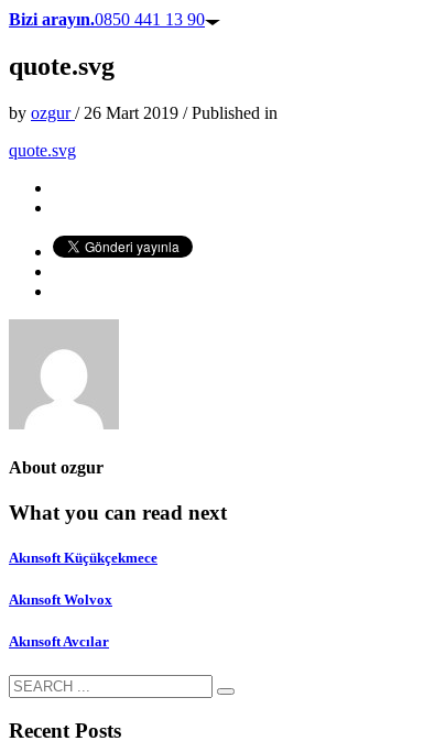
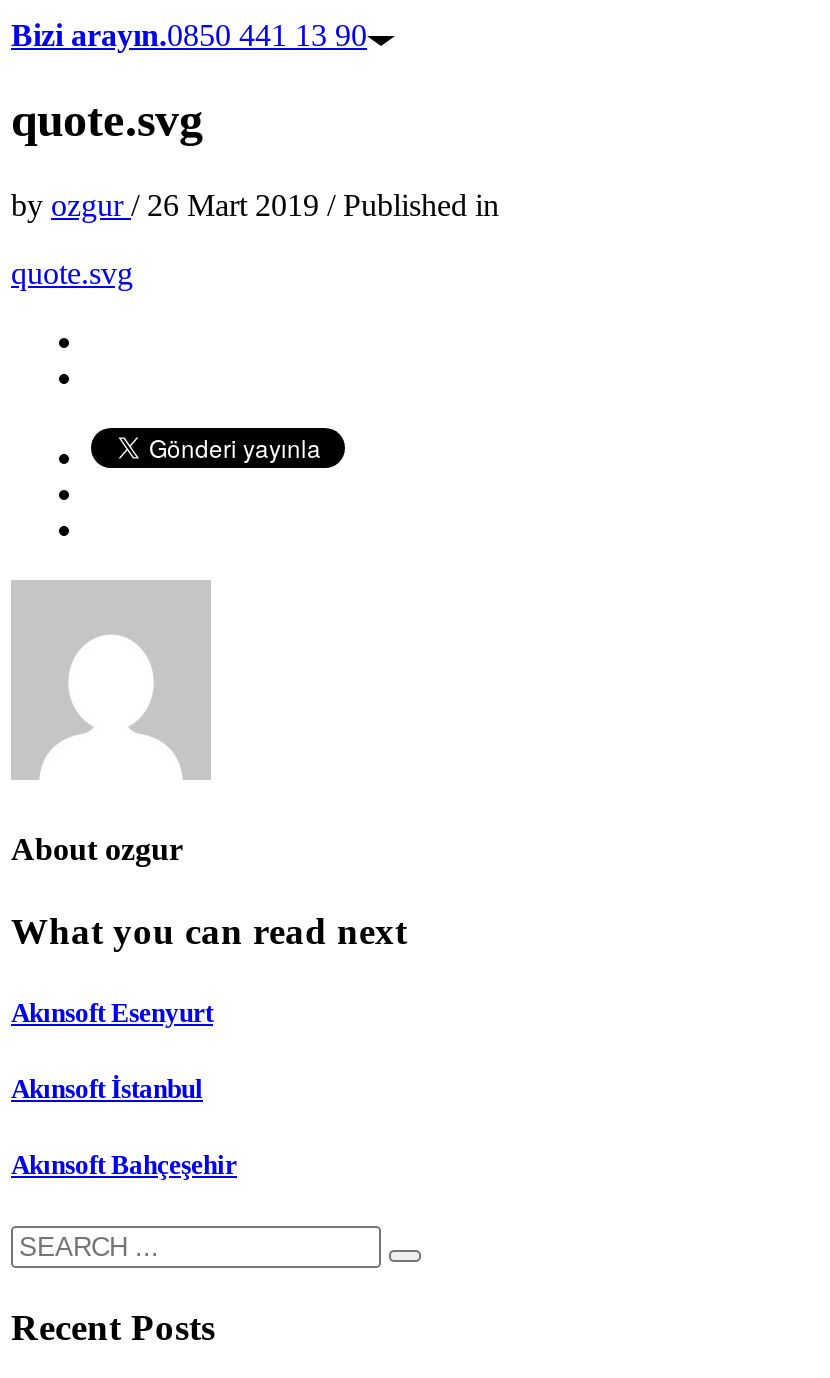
- Akınsoft Küçükçekmece
+ Akınsoft Esenyurt

- Akınsoft Wolvox
+ Akınsoft İstanbul

- Akınsoft Avcılar
+ Akınsoft Bahçeşehir
